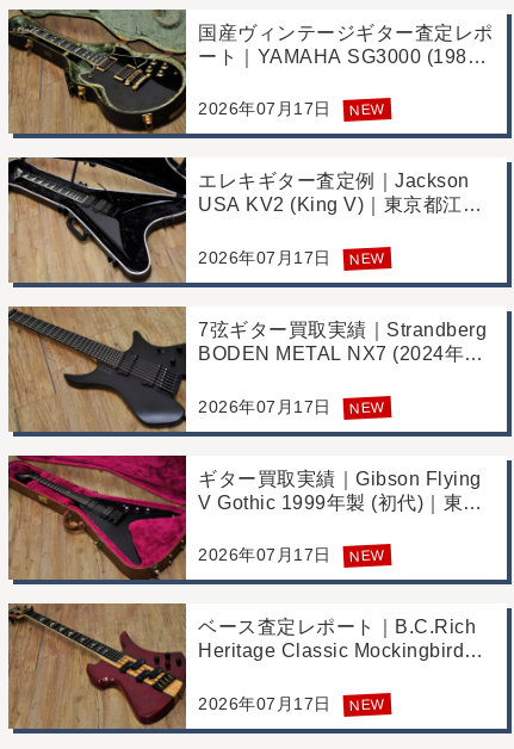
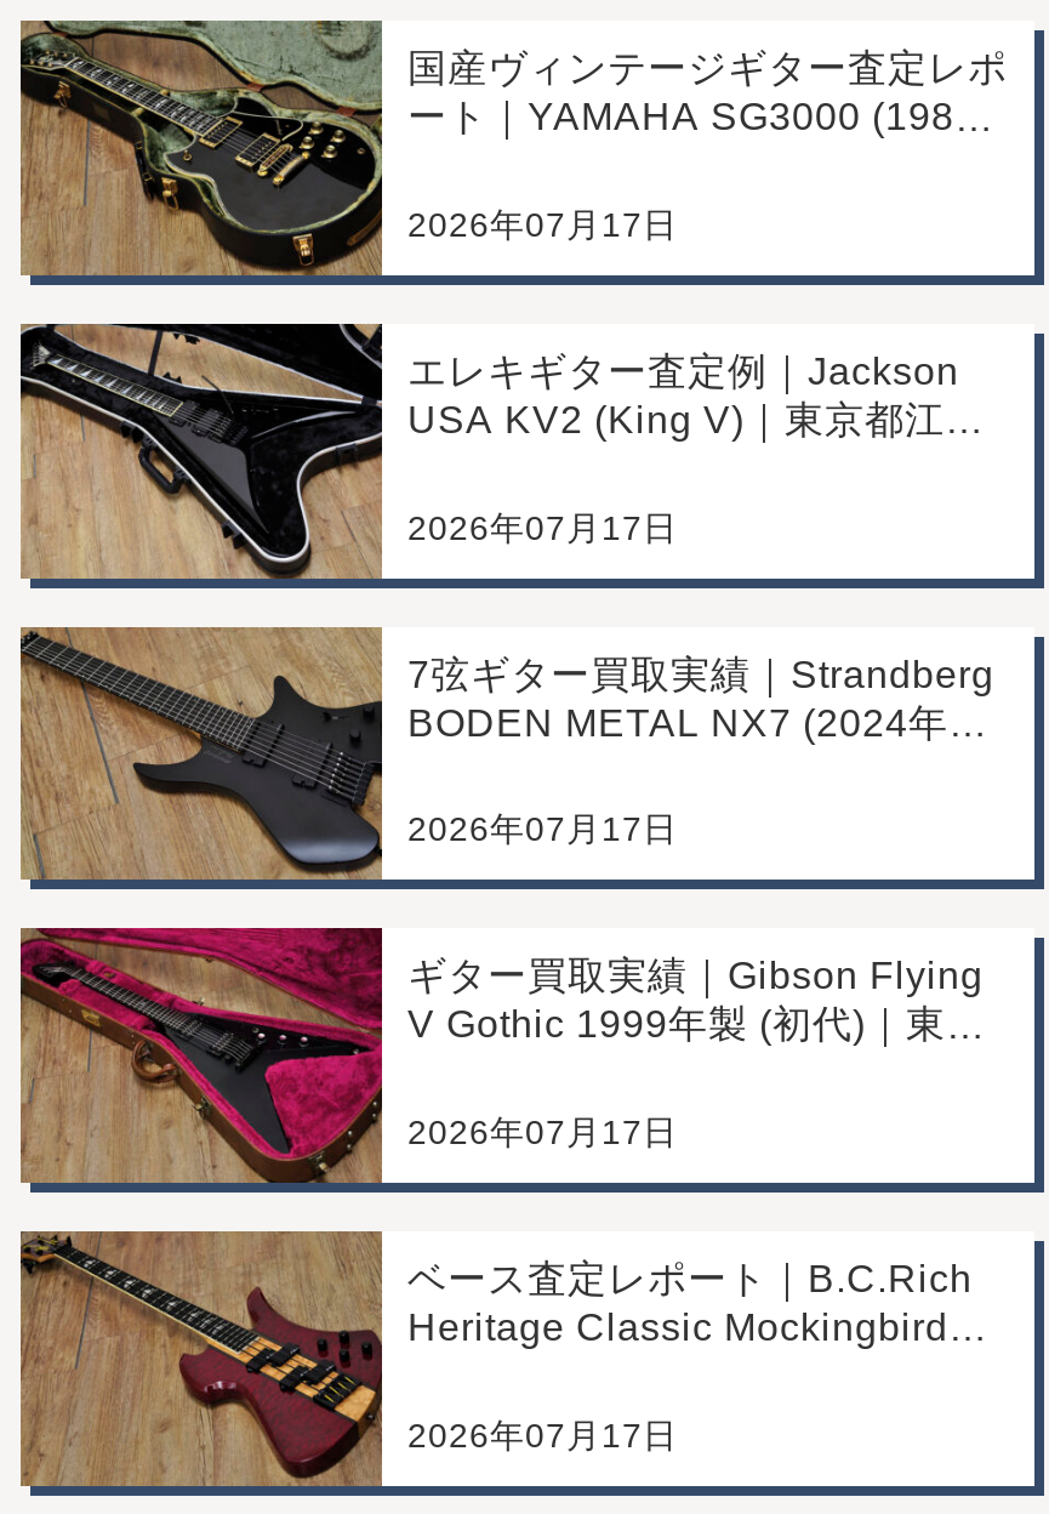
- NEW

- NEW

- NEW

- NEW

- NEW
